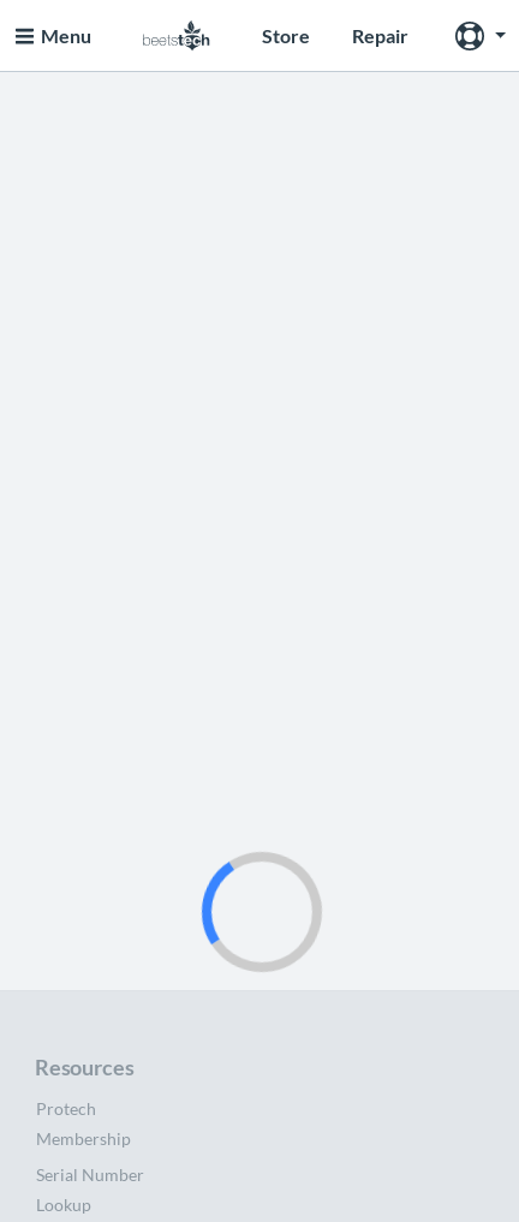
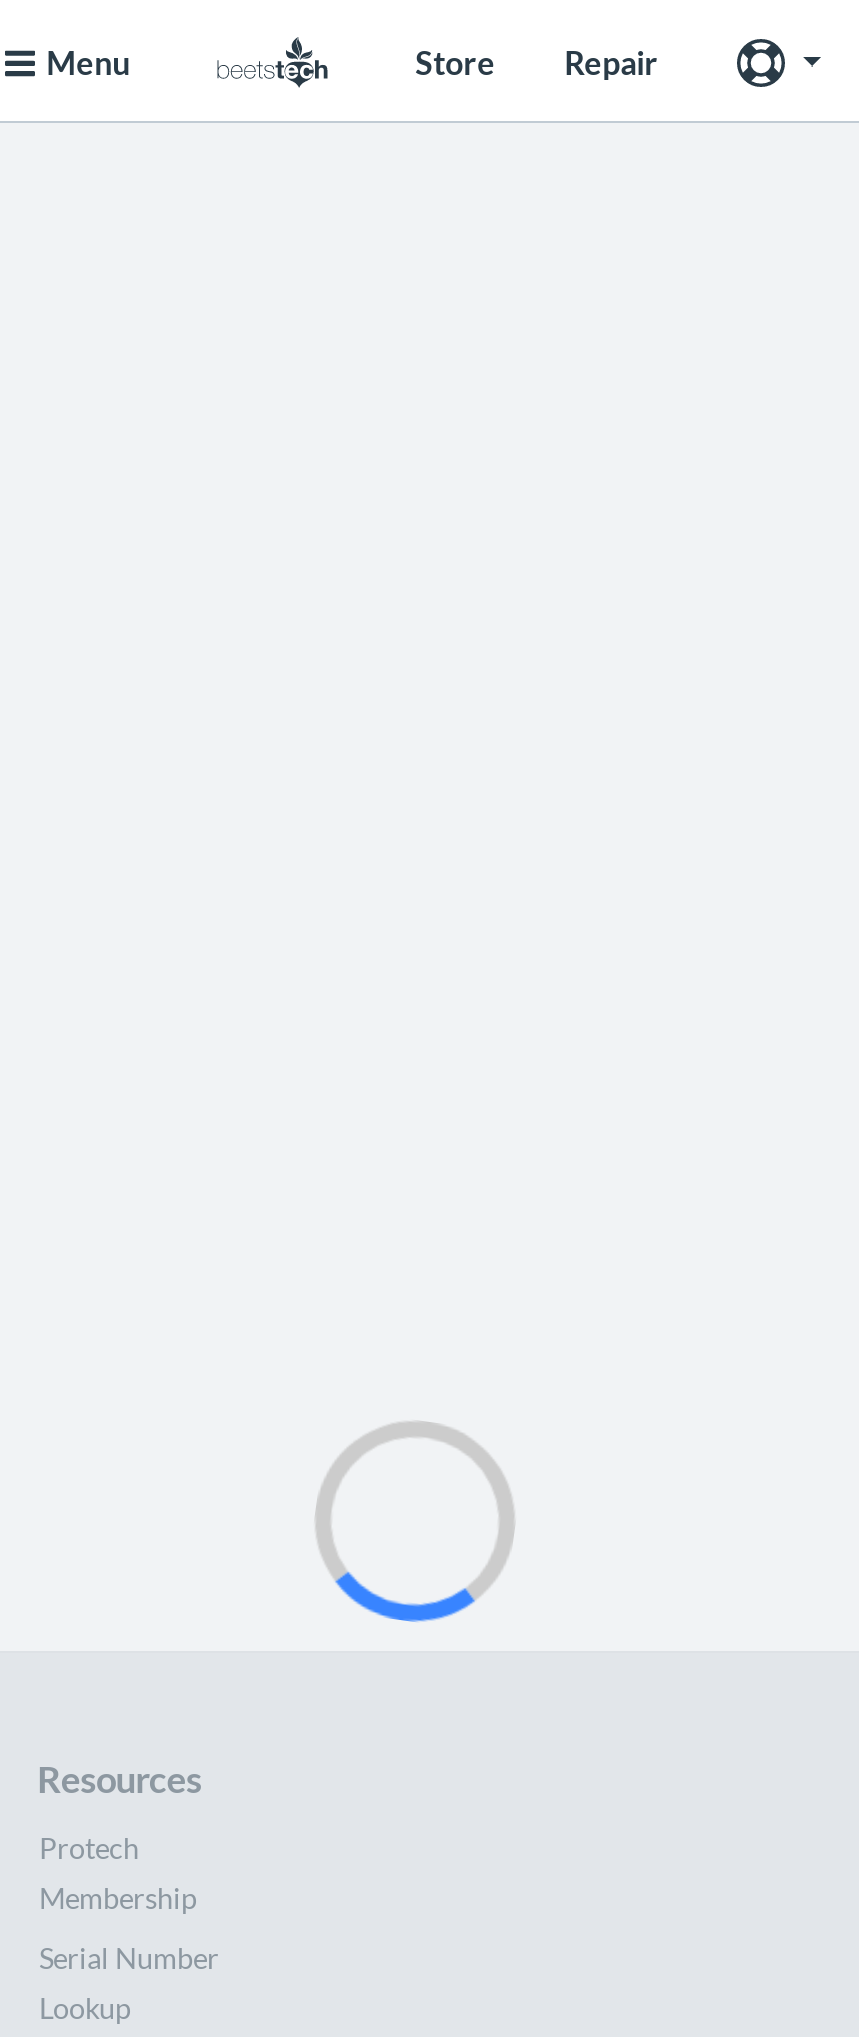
- [image]
+ [image]
